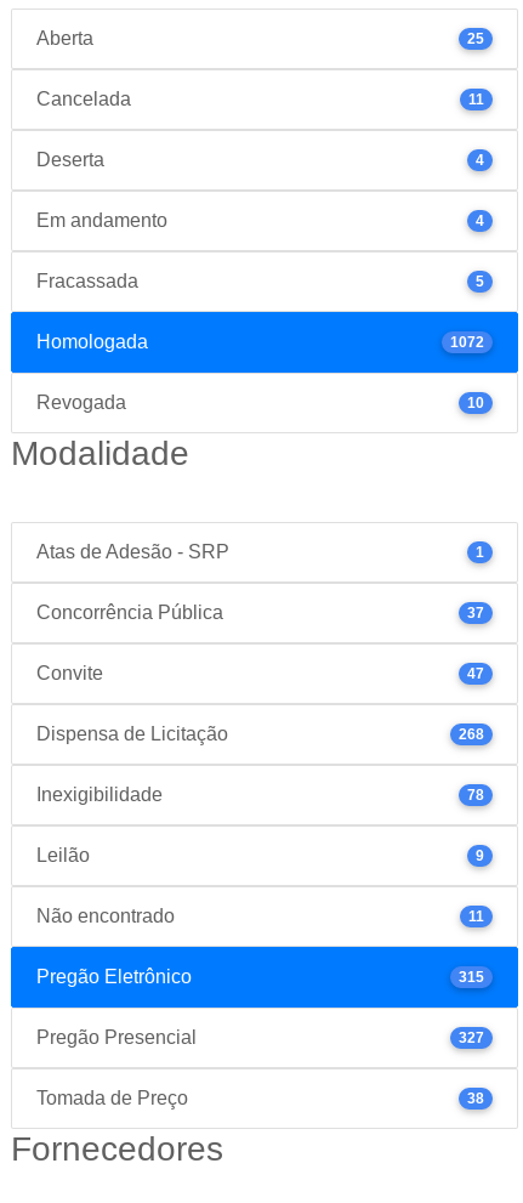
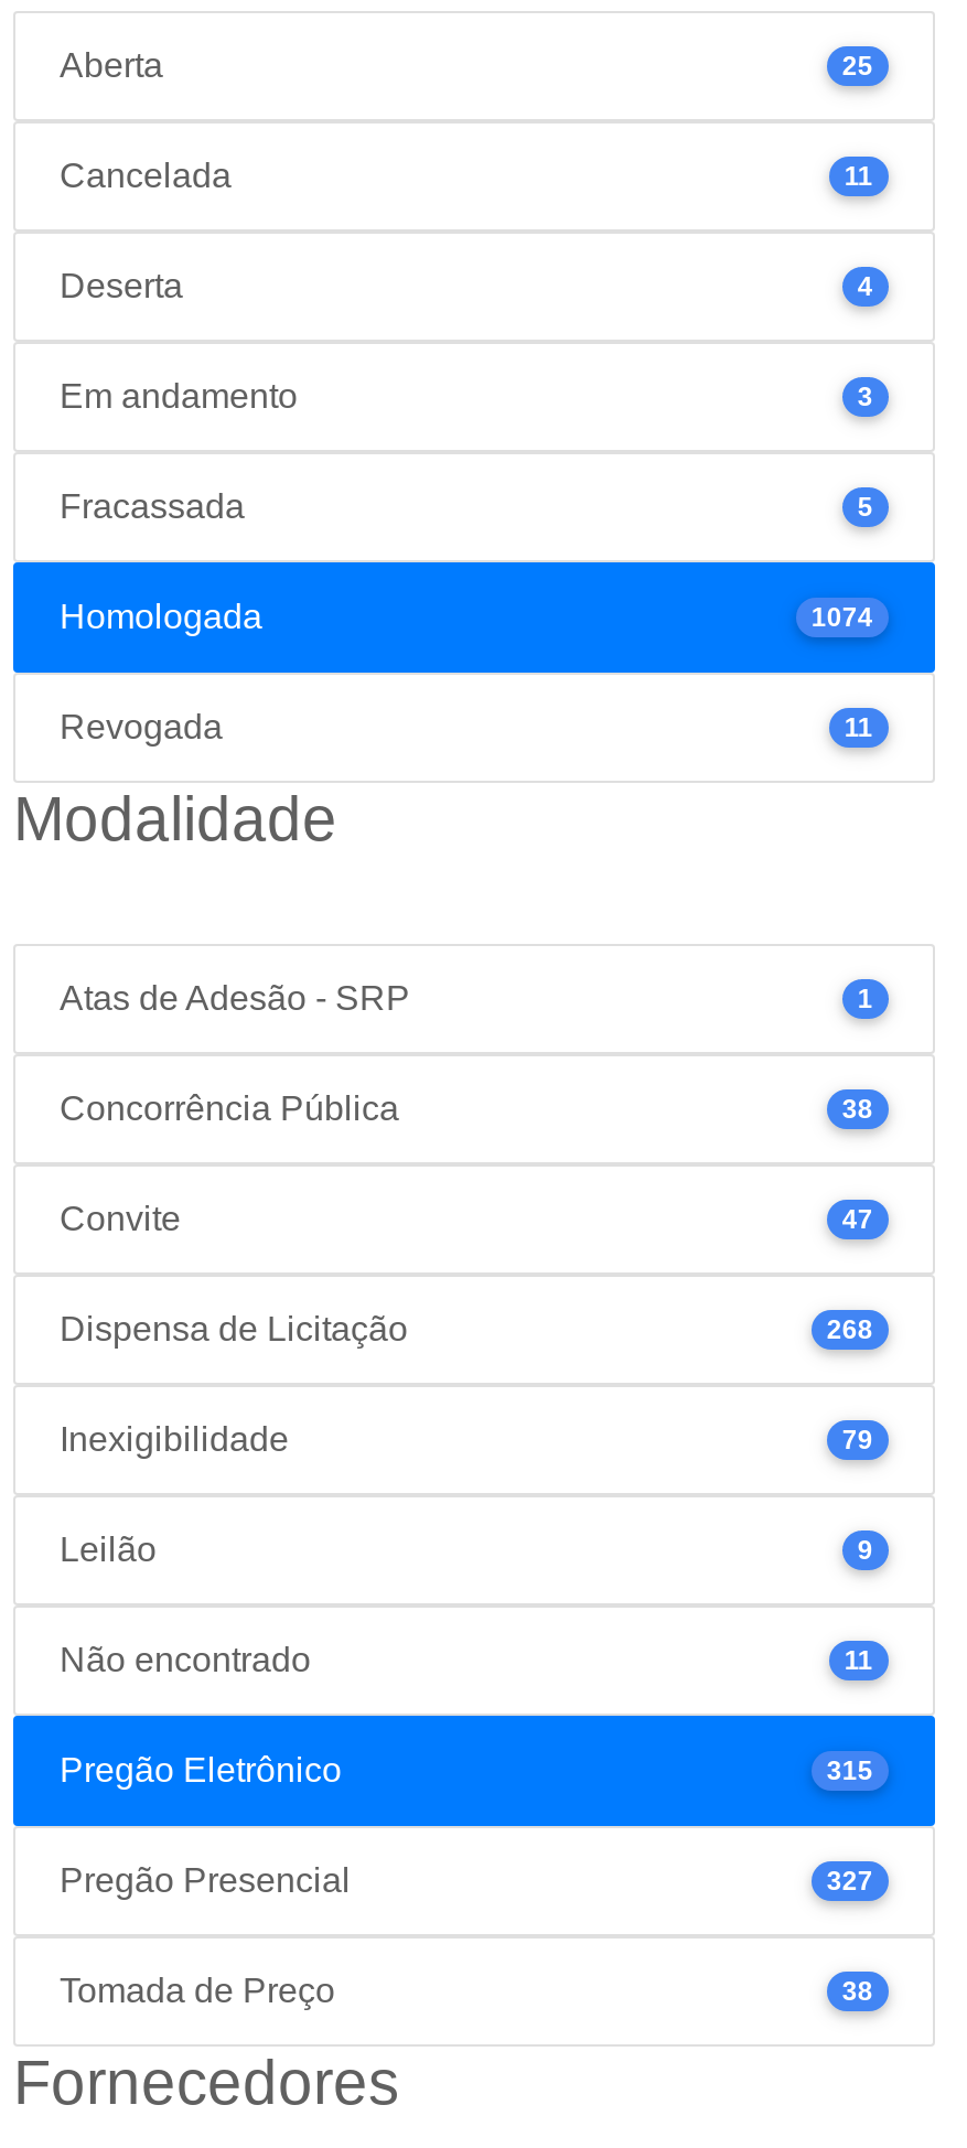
- 4
+ 3

- 1072
+ 1074

- 10
+ 11

- 37
+ 38

- 78
+ 79
